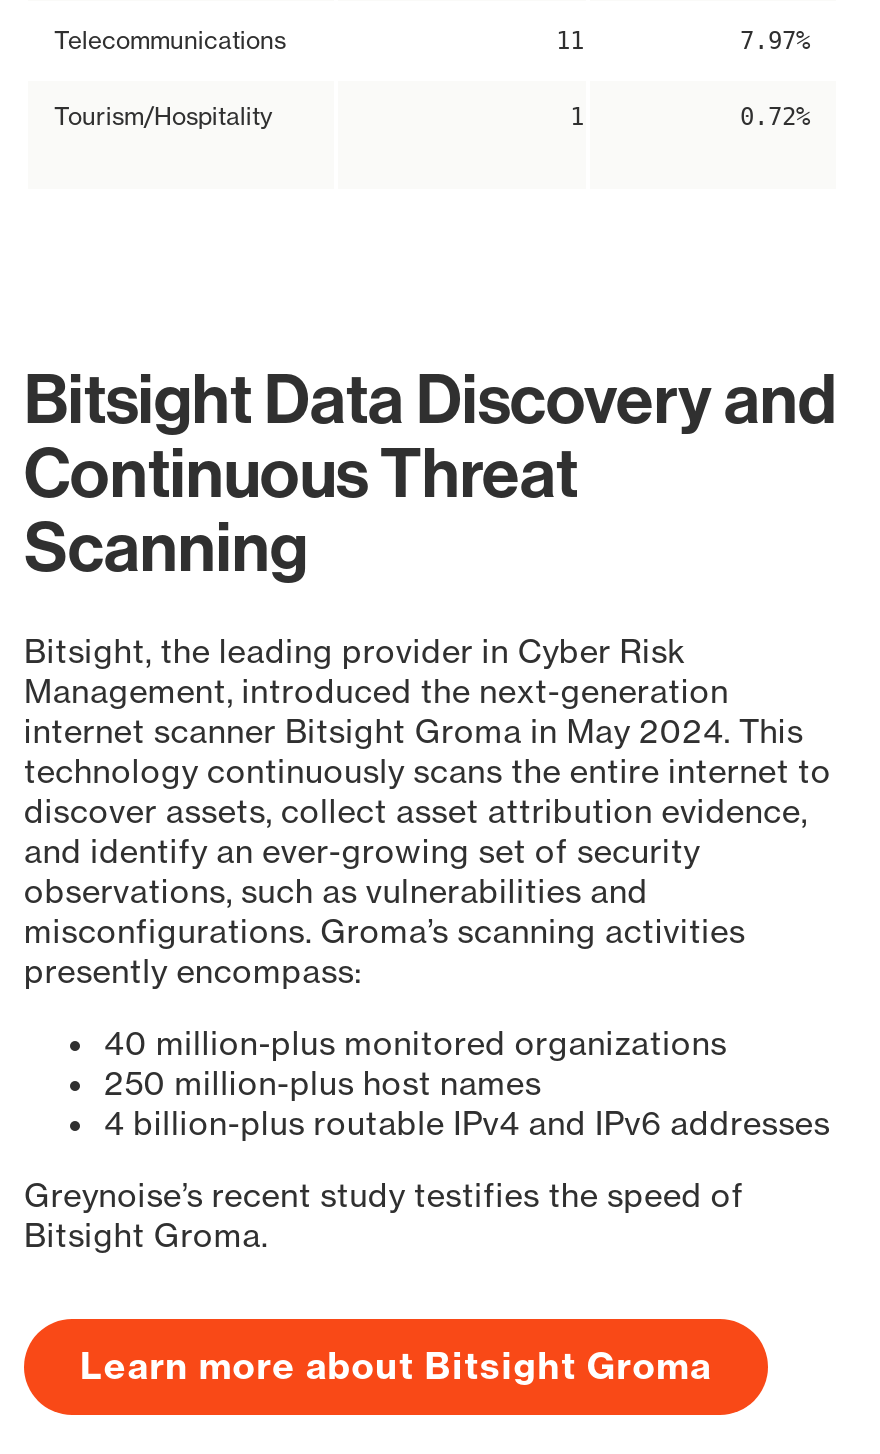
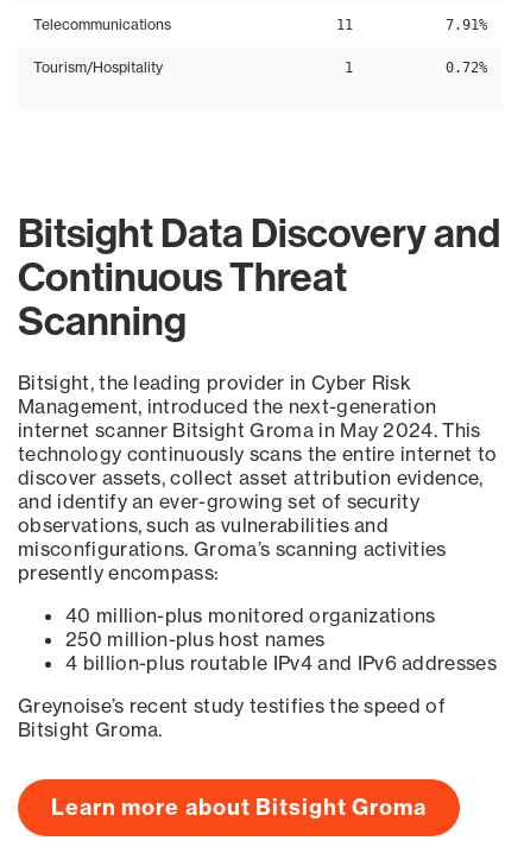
- 7.97%
+ 7.91%
